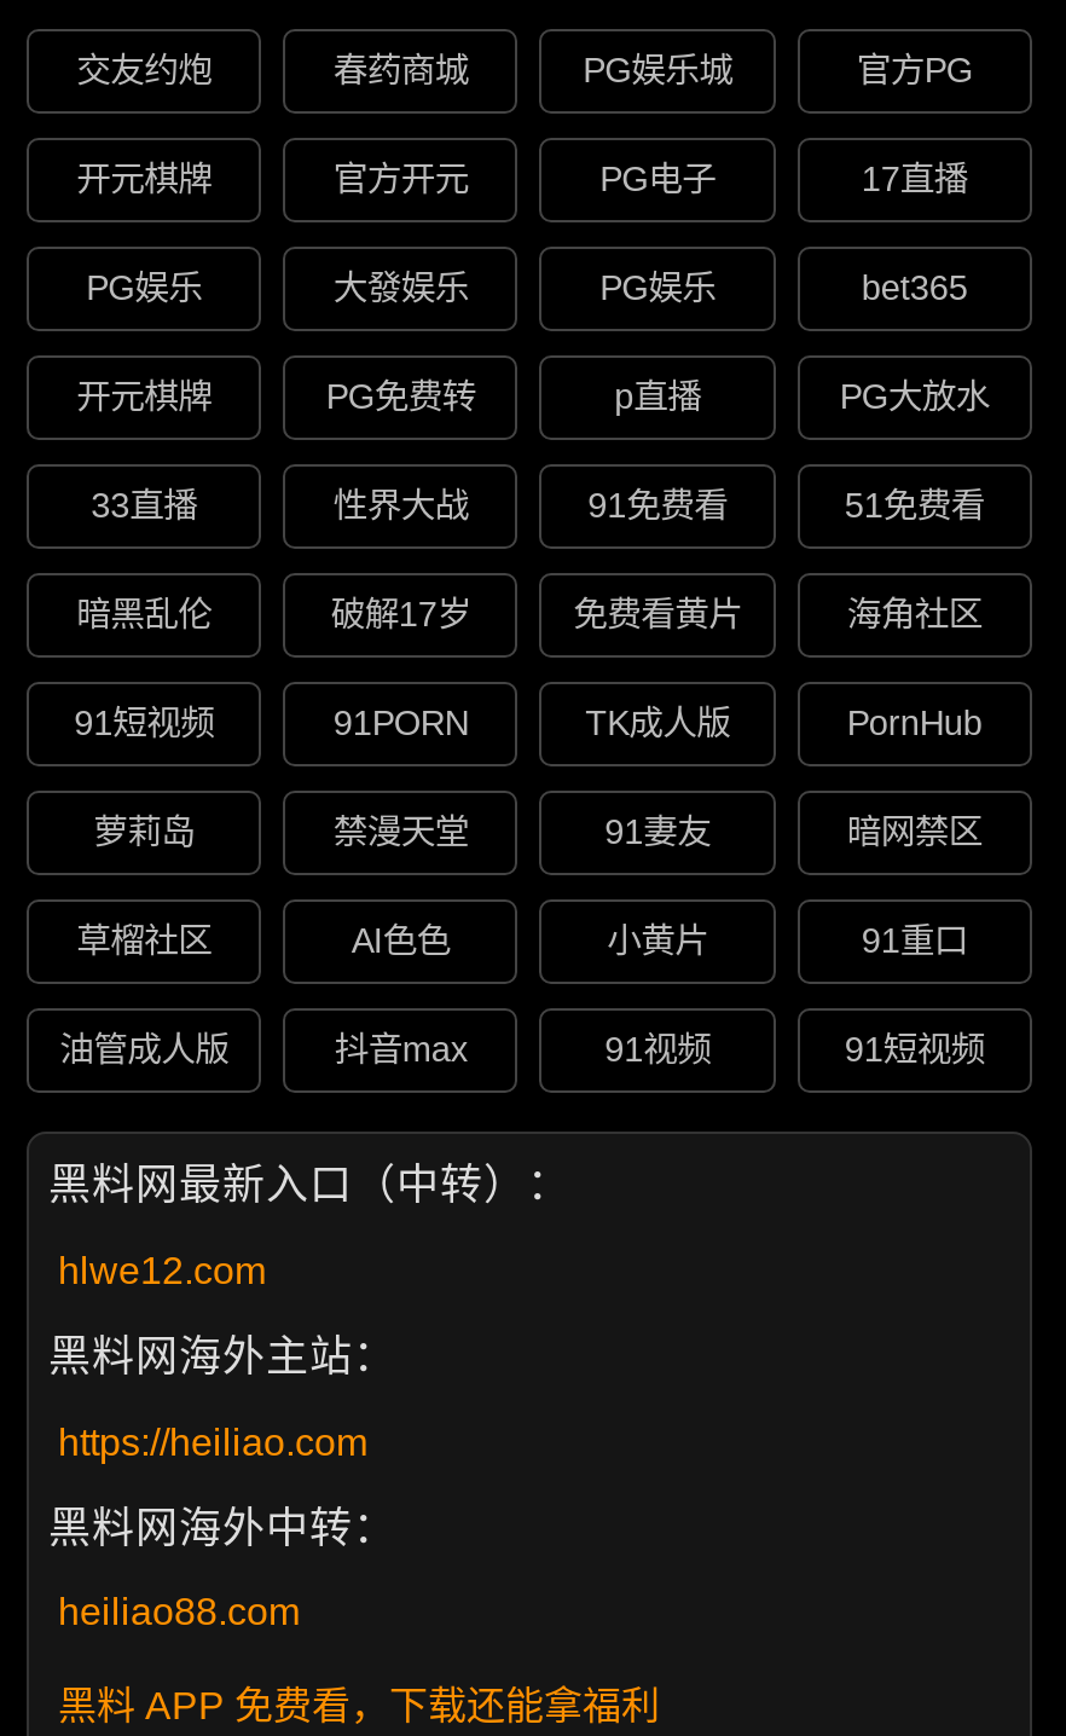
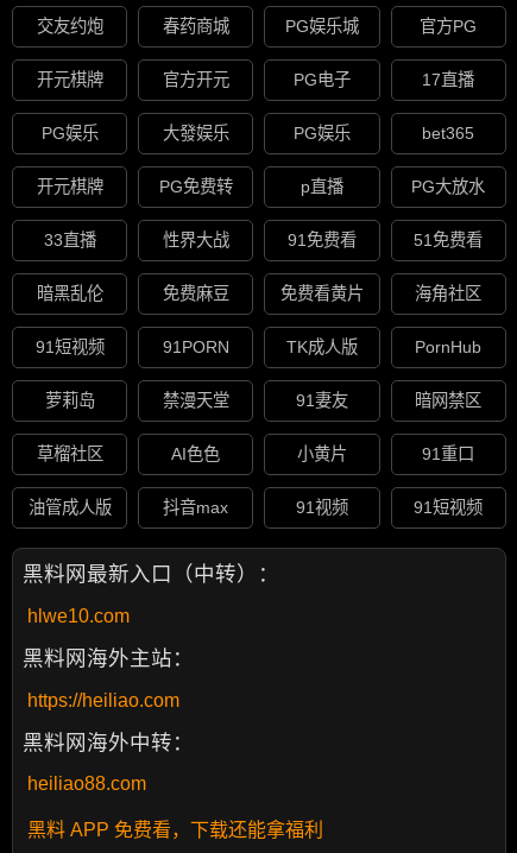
- 破解17岁
+ 免费麻豆

- hlwe12.com
+ hlwe10.com
